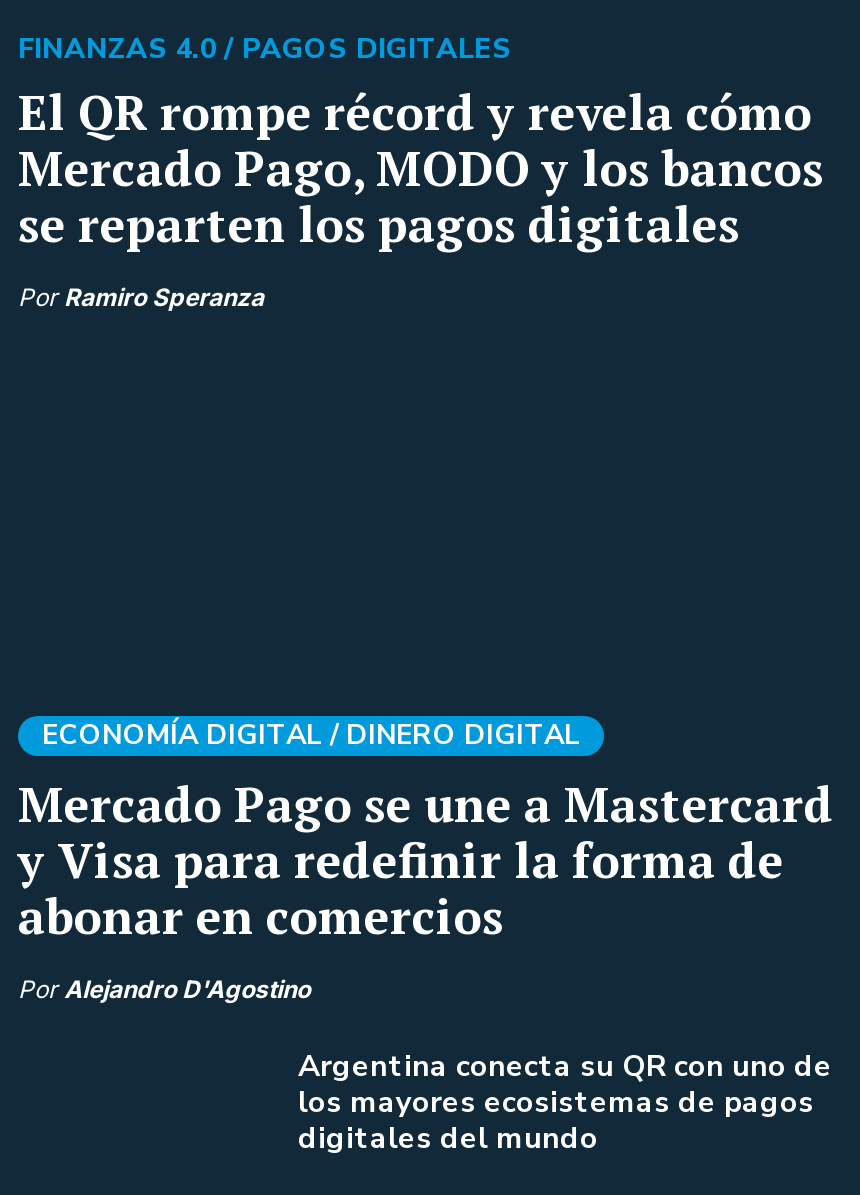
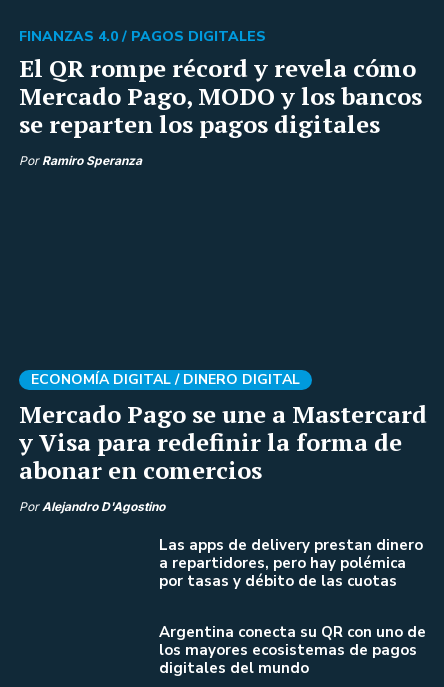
+ Las apps de delivery prestan dinero
+ a repartidores, pero hay polémica
+ por tasas y débito de las cuotas
